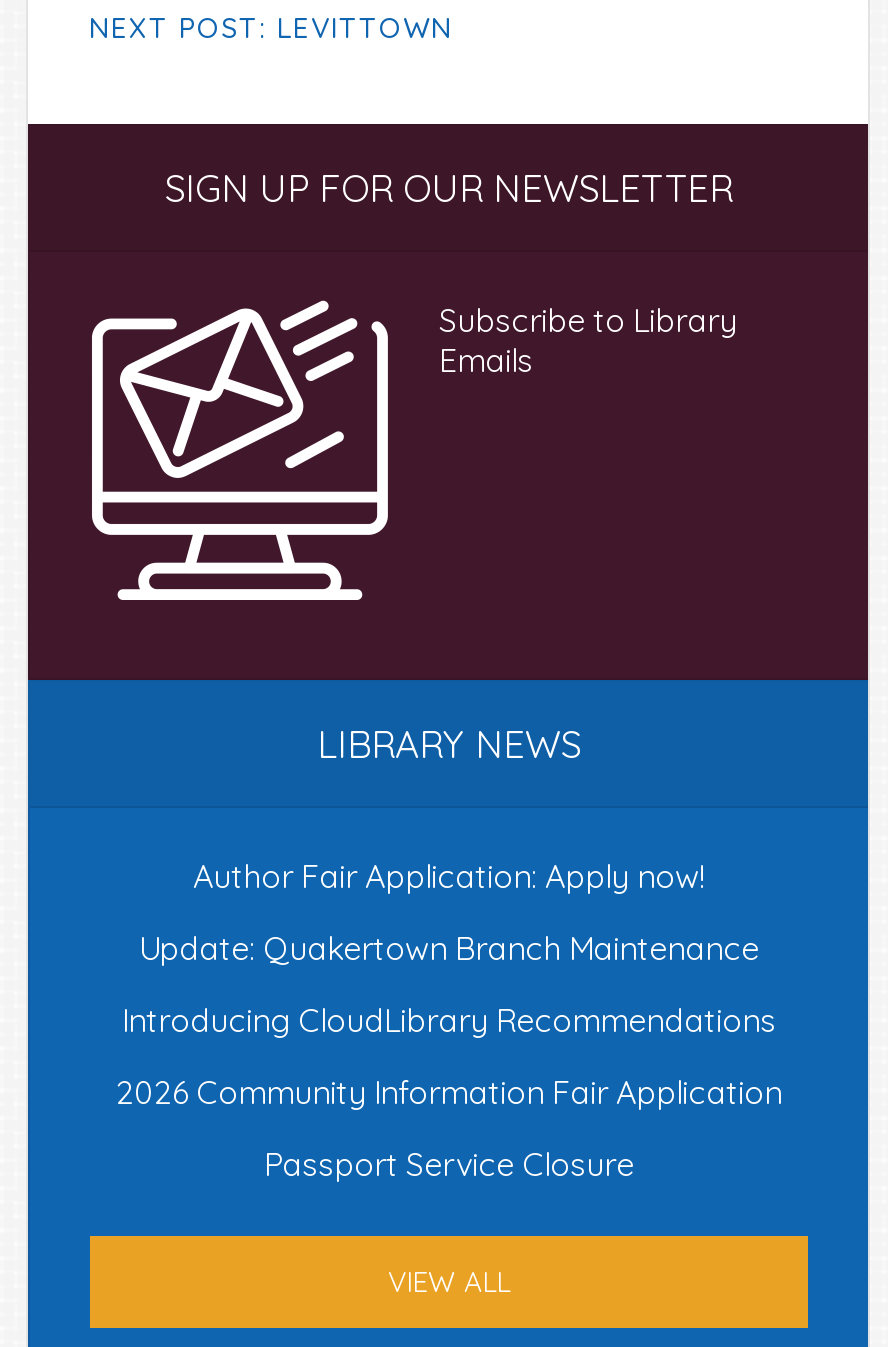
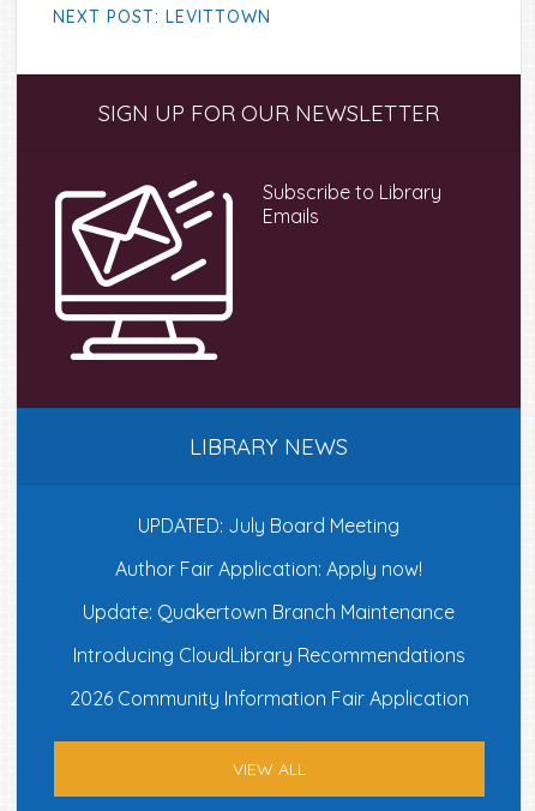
+ UPDATED: July Board Meeting

moved down: Author Fair Application: Apply now! | Update: Quakertown Branch Maintenance | Introducing CloudLibrary Recommendations | 2026 Community Information Fair Application

- Passport Service Closure
